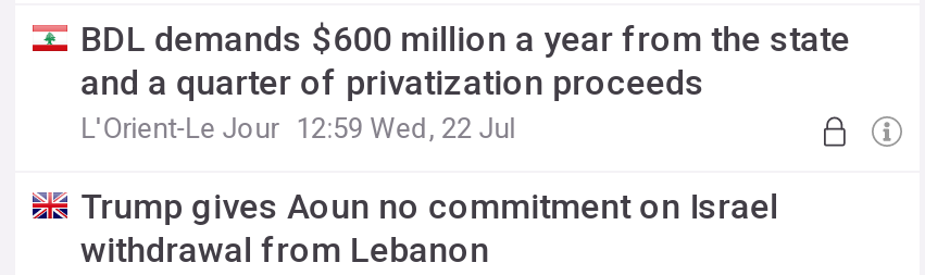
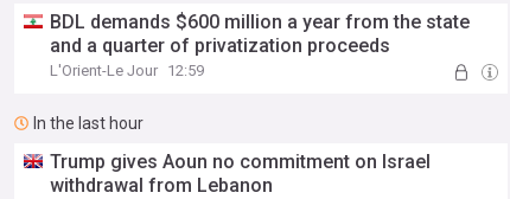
- L'Orient-Le Jour 12:59 Wed, 22 Jul
+ L'Orient-Le Jour 12:59
+ In the last hour
